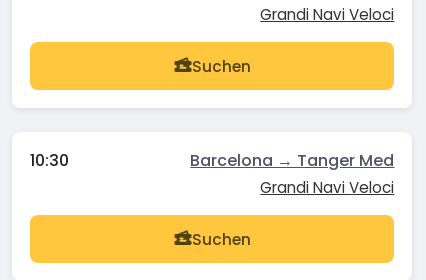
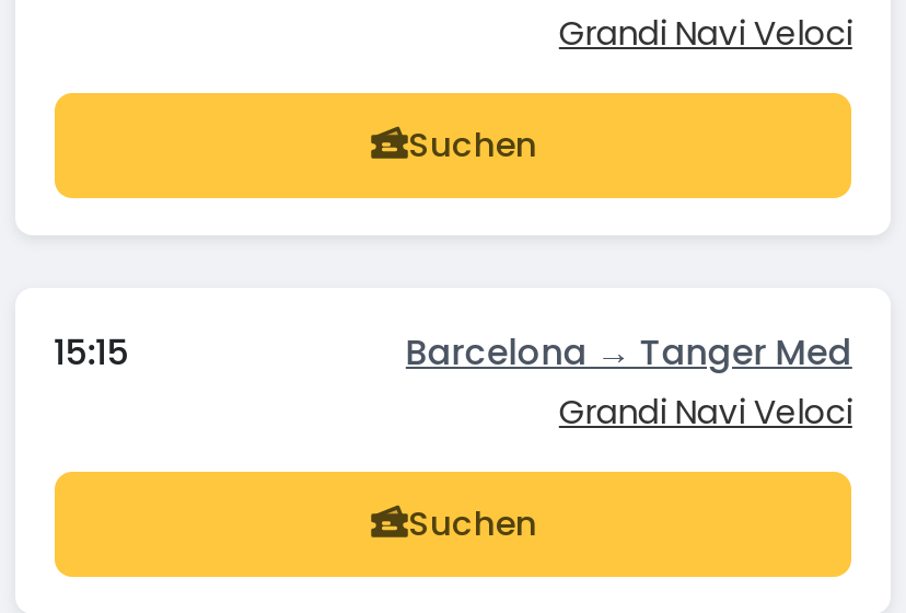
- 10:30
+ 15:15
